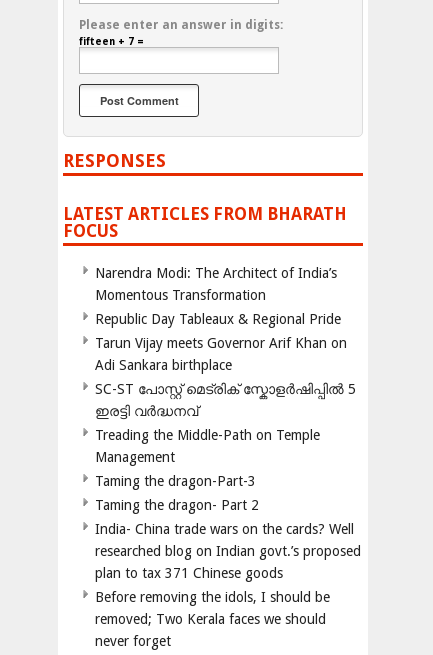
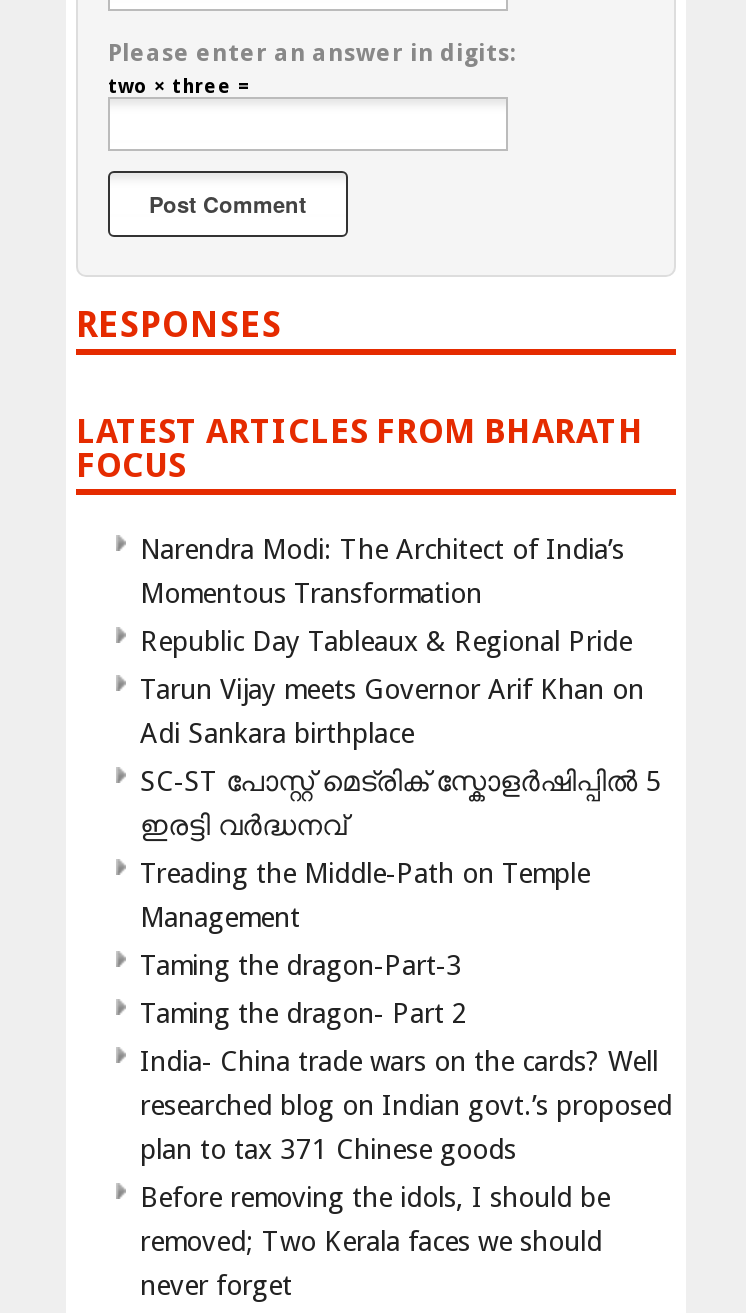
- fifteen + 7 =
+ two × three =
